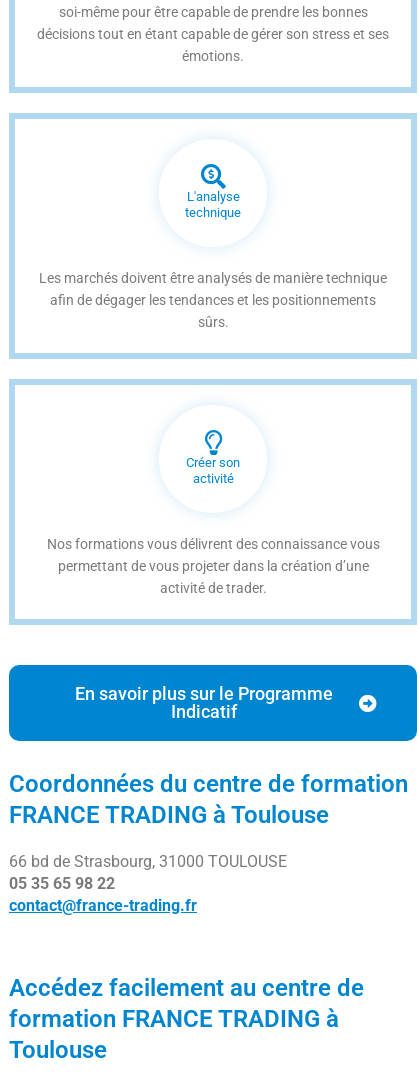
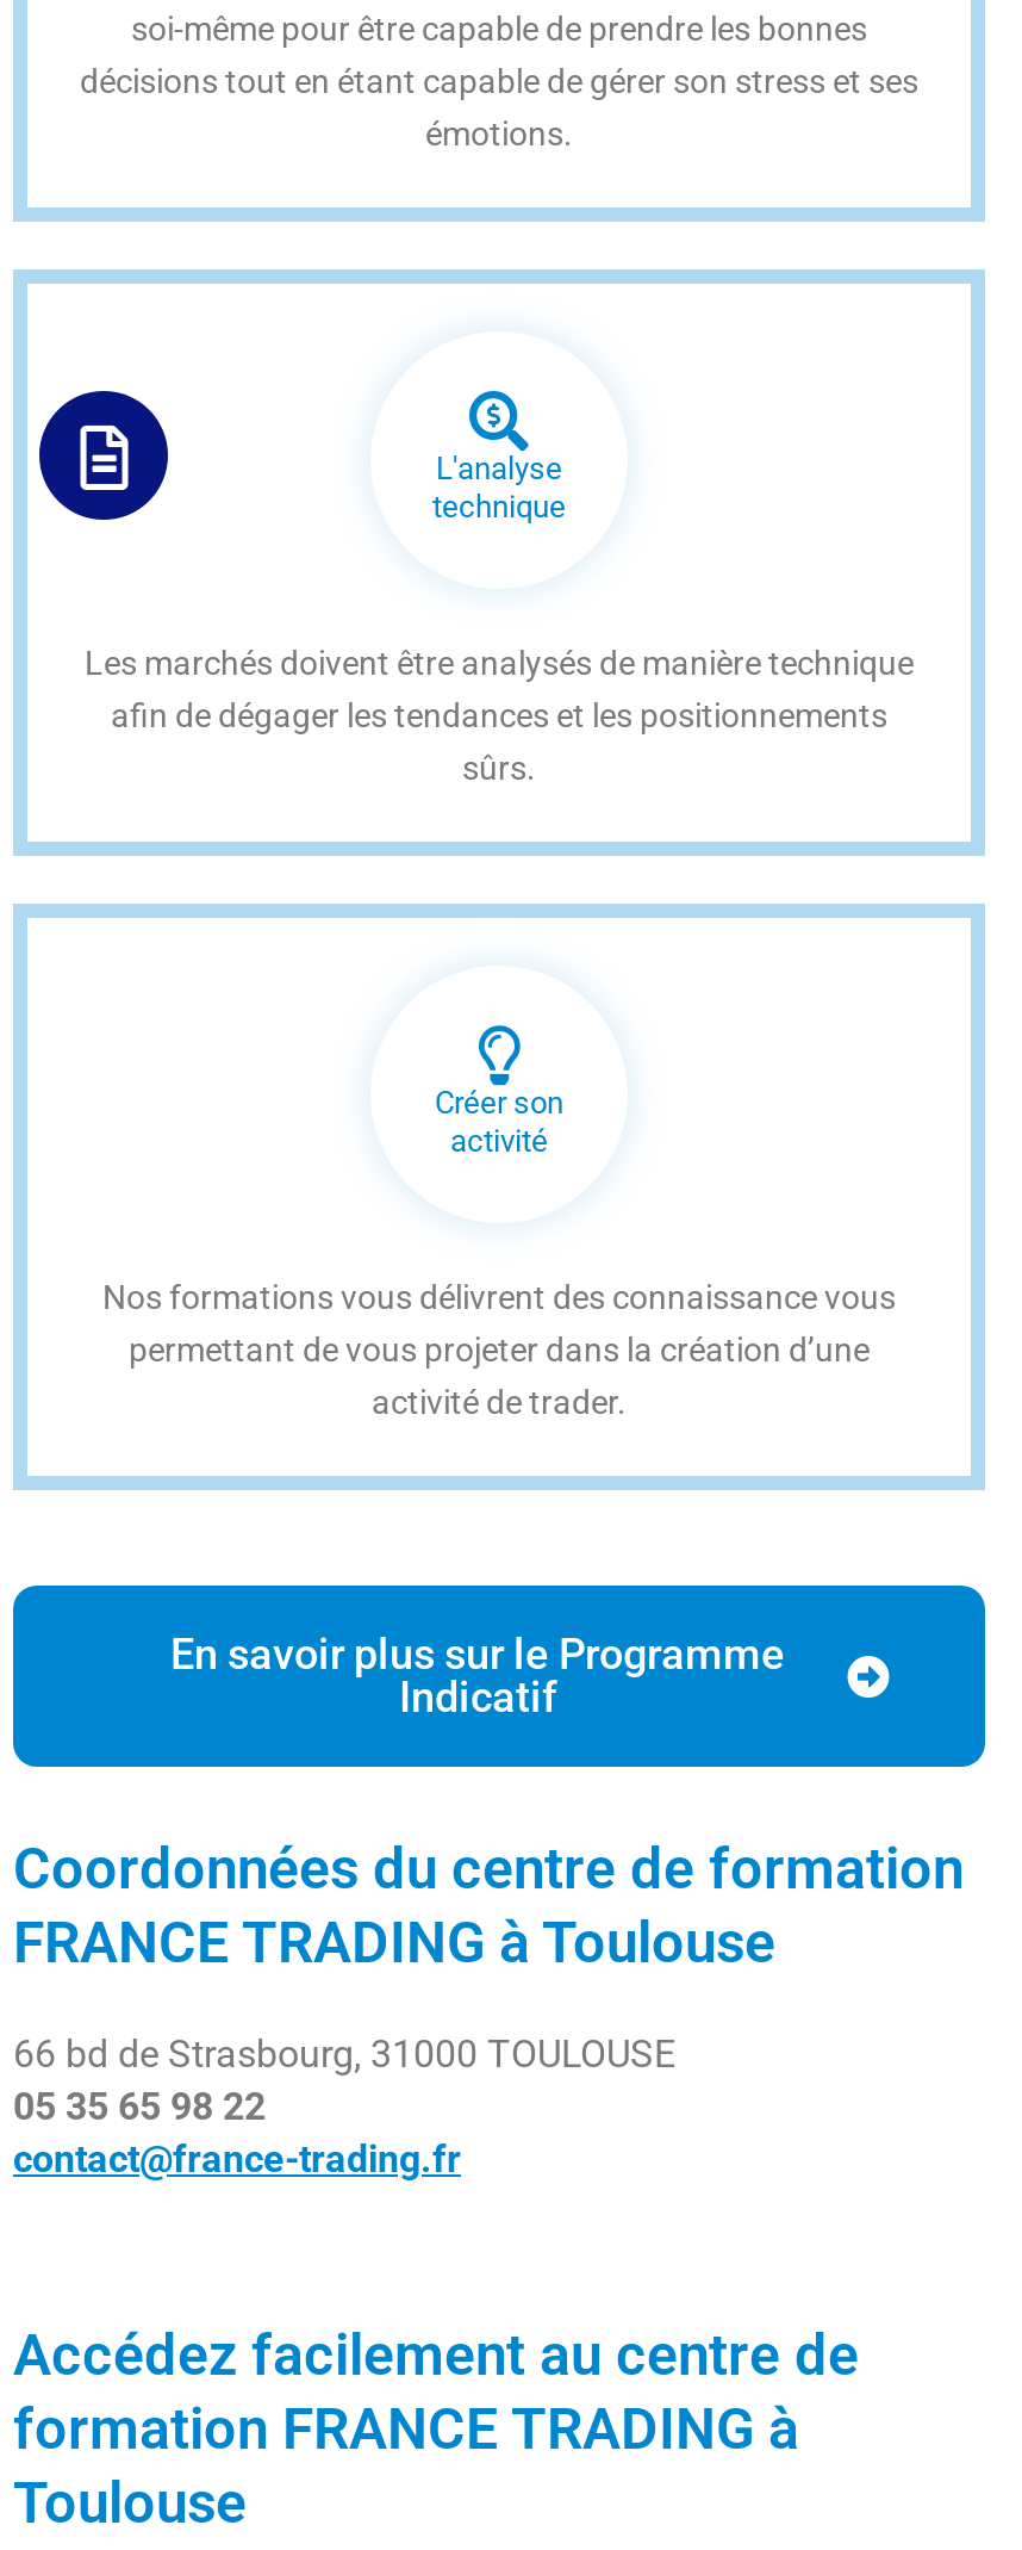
+ [image]
